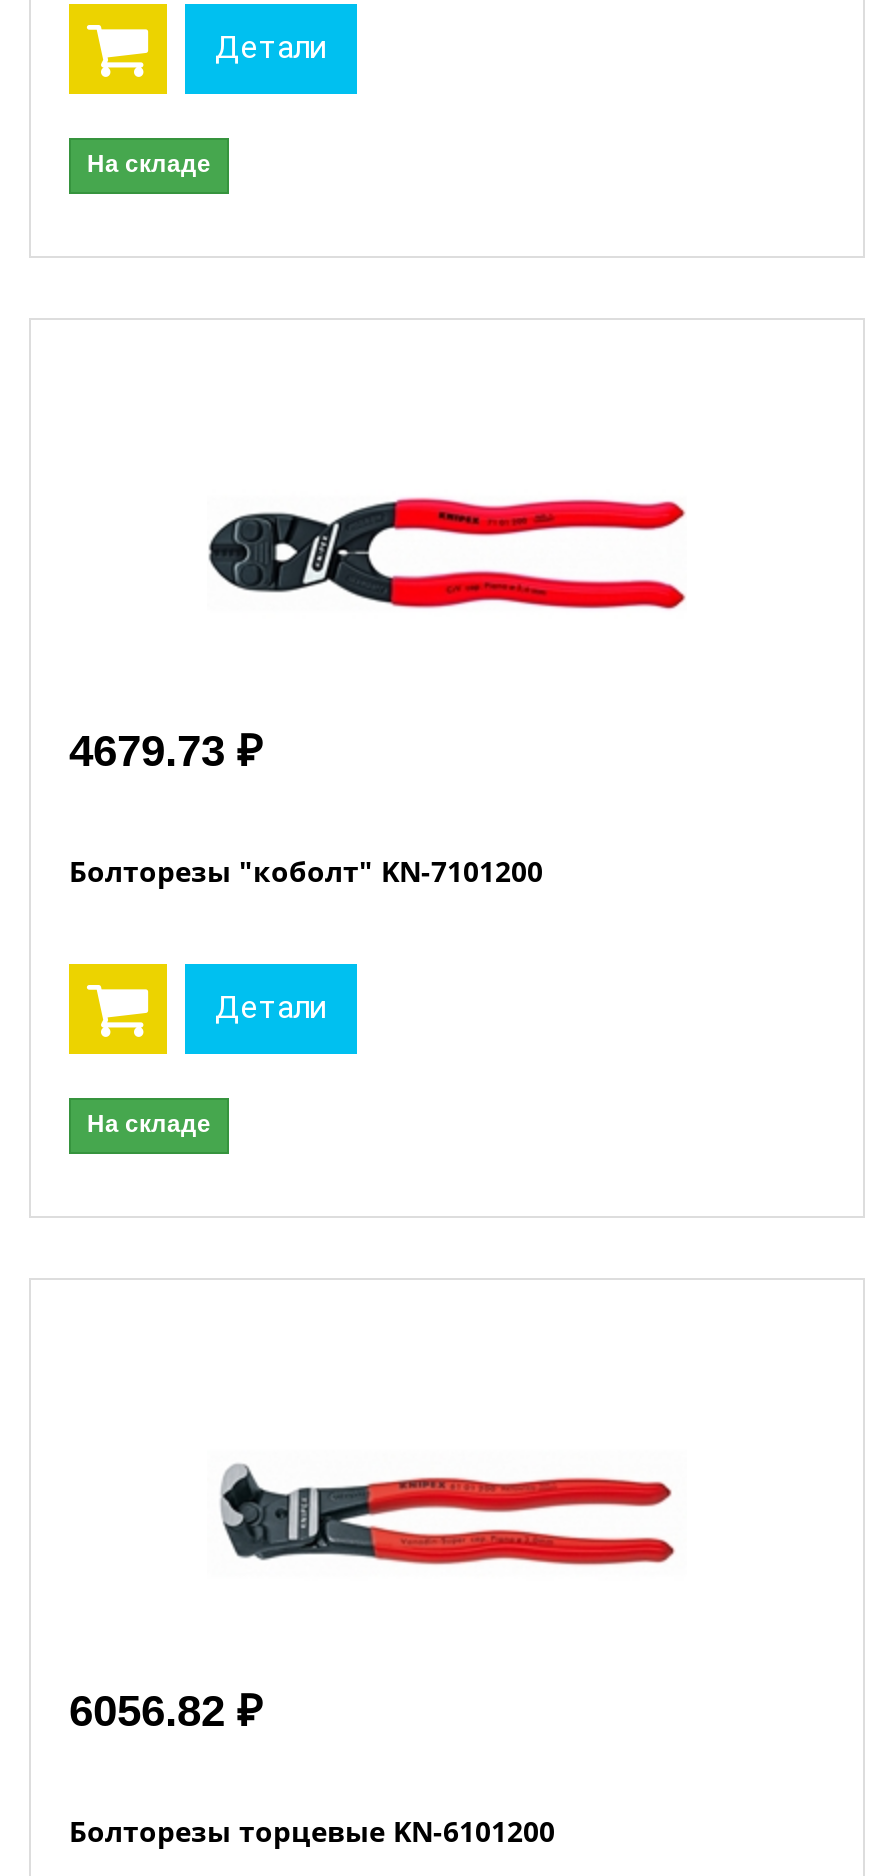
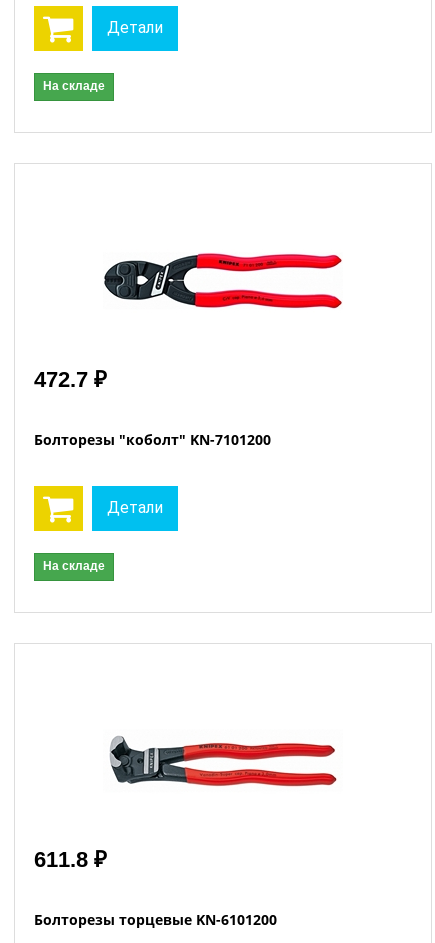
- 4679.73 ₽
+ 472.7 ₽

- 6056.82 ₽
+ 611.8 ₽
